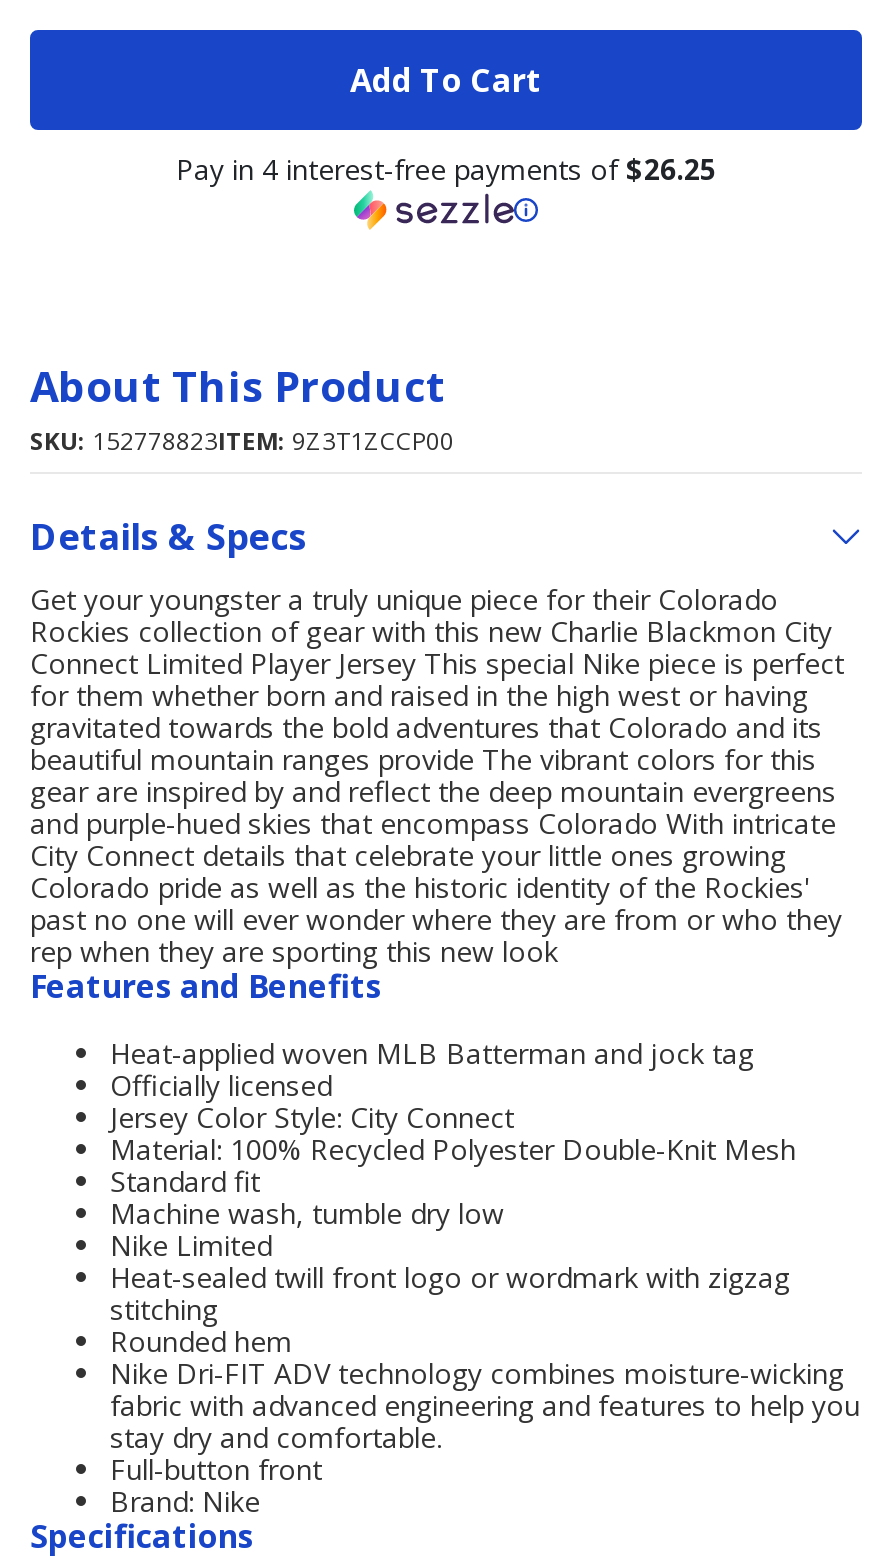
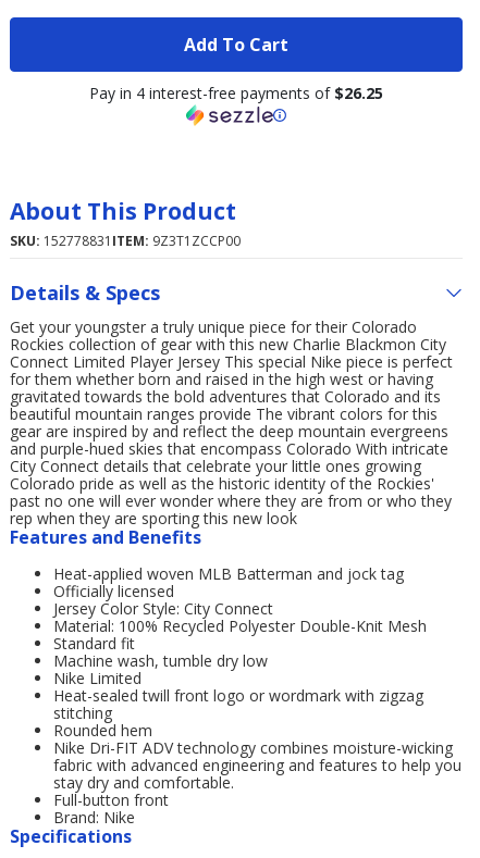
- SKU: 152778823ITEM: 9Z3T1ZCCP00
+ SKU: 152778831ITEM: 9Z3T1ZCCP00
